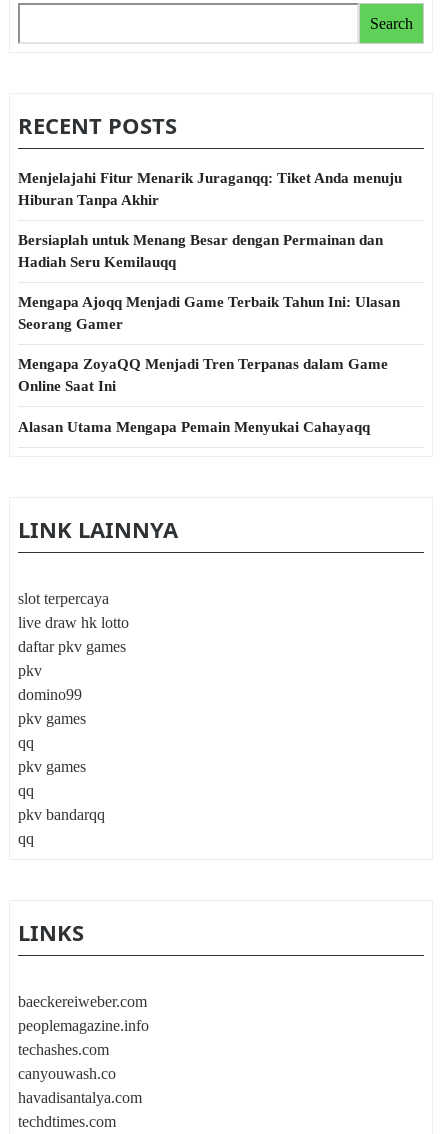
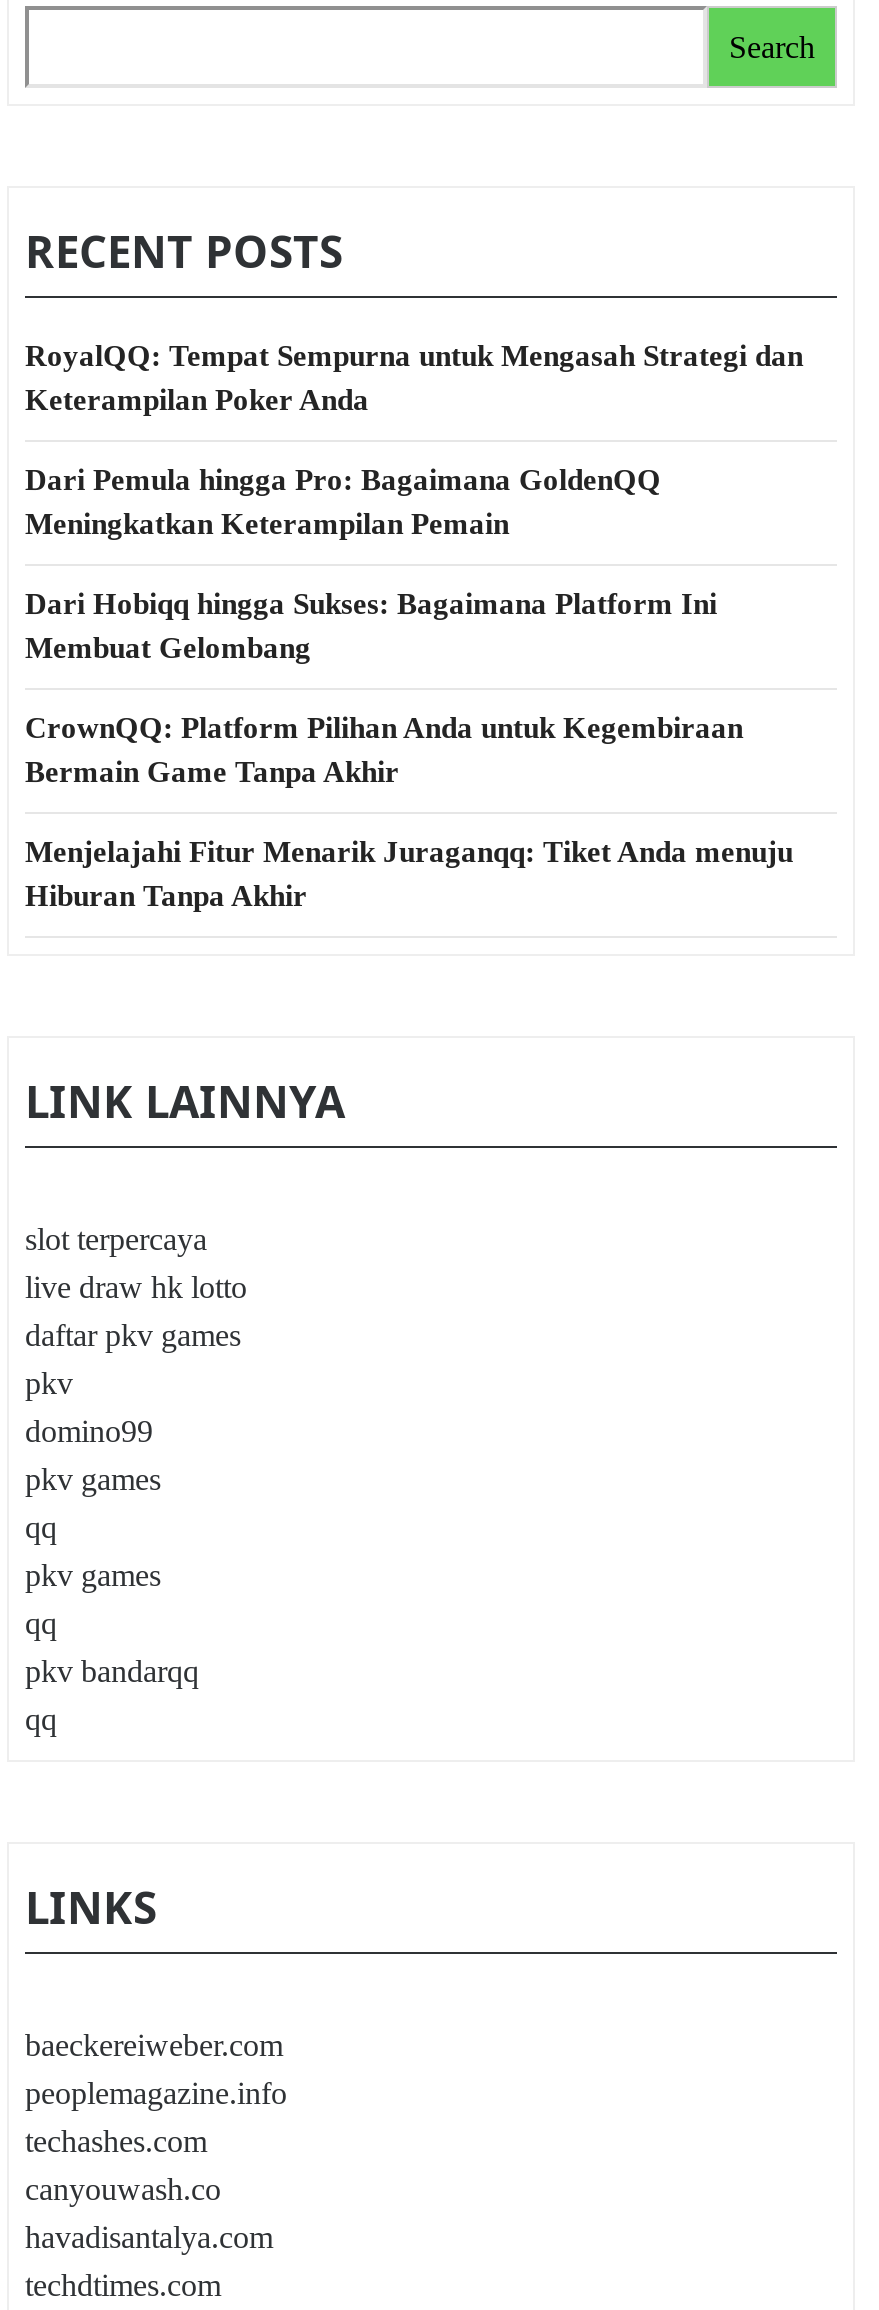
+ RoyalQQ: Tempat Sempurna untuk Mengasah Strategi dan
+ Keterampilan Poker Anda
+ Dari Pemula hingga Pro: Bagaimana GoldenQQ
+ Meningkatkan Keterampilan Pemain
+ Dari Hobiqq hingga Sukses: Bagaimana Platform Ini
+ Membuat Gelombang
+ CrownQQ: Platform Pilihan Anda untuk Kegembiraan
+ Bermain Game Tanpa Akhir

moved down: Menjelajahi Fitur Menarik Juraganqq: Tiket Anda menuju | Hiburan Tanpa Akhir

- Bersiaplah untuk Menang Besar dengan Permainan dan
- Hadiah Seru Kemilauqq
- Mengapa Ajoqq Menjadi Game Terbaik Tahun Ini: Ulasan
- Seorang Gamer
- Mengapa ZoyaQQ Menjadi Tren Terpanas dalam Game
- Online Saat Ini
- Alasan Utama Mengapa Pemain Menyukai Cahayaqq
